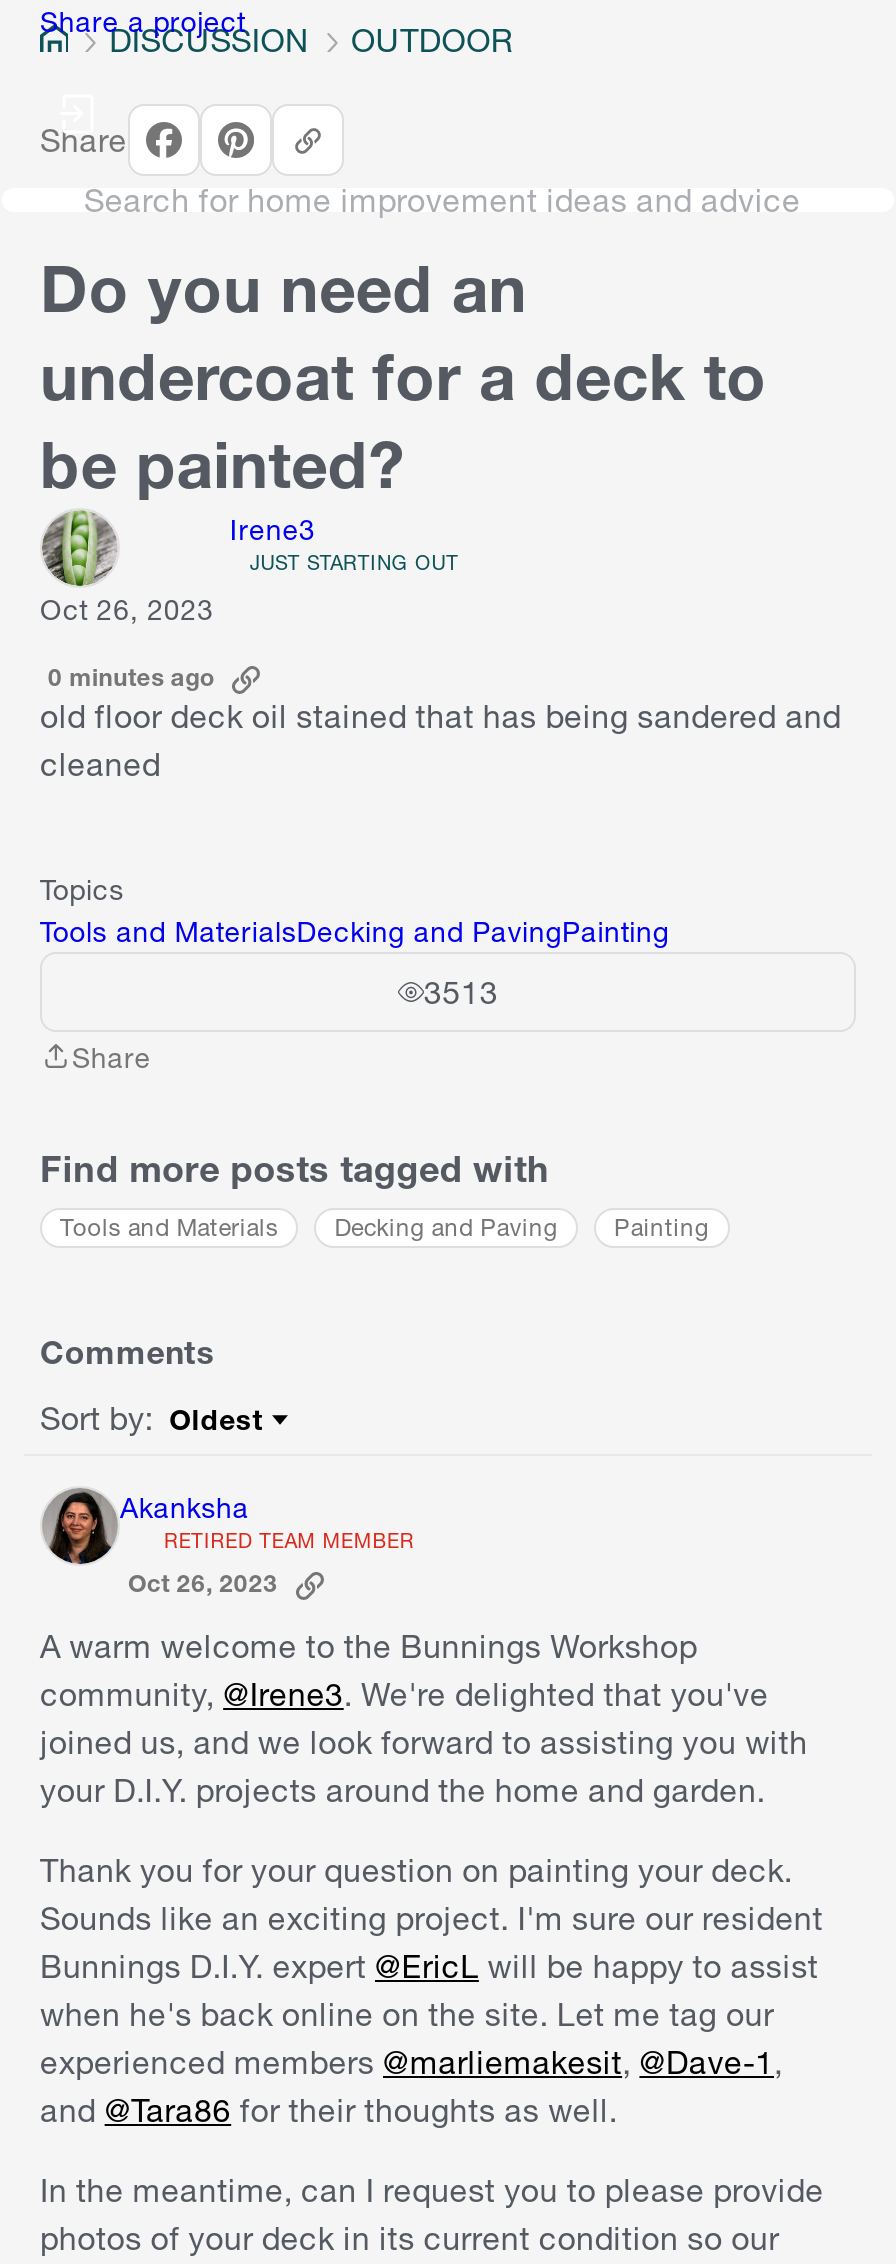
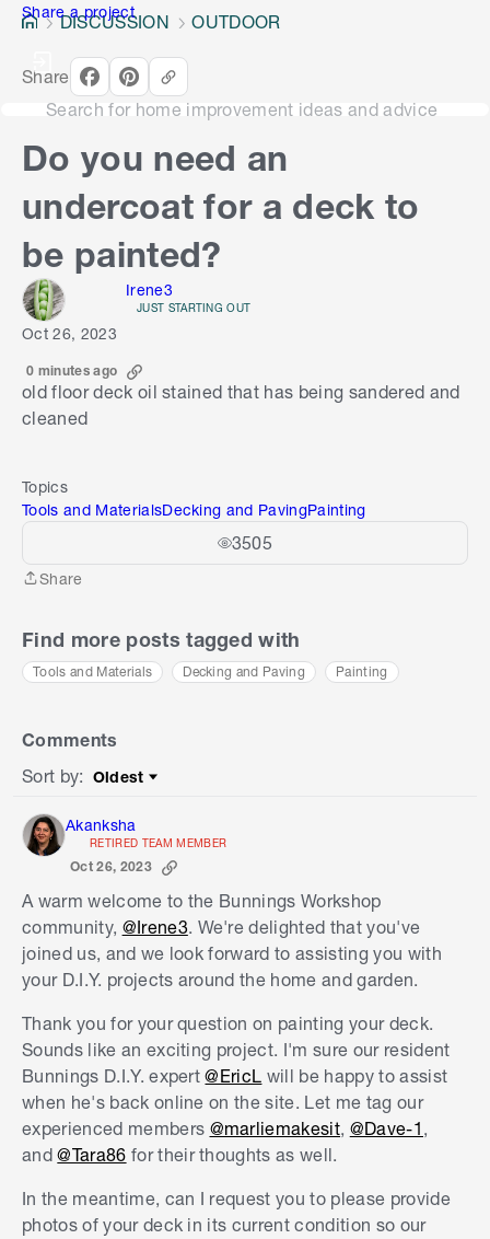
- 3513
+ 3505
